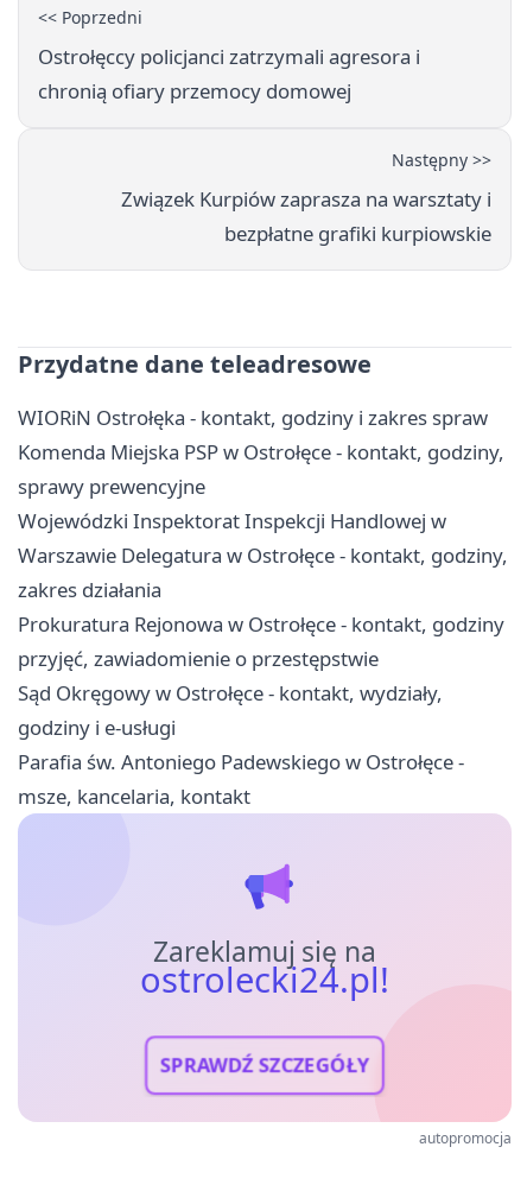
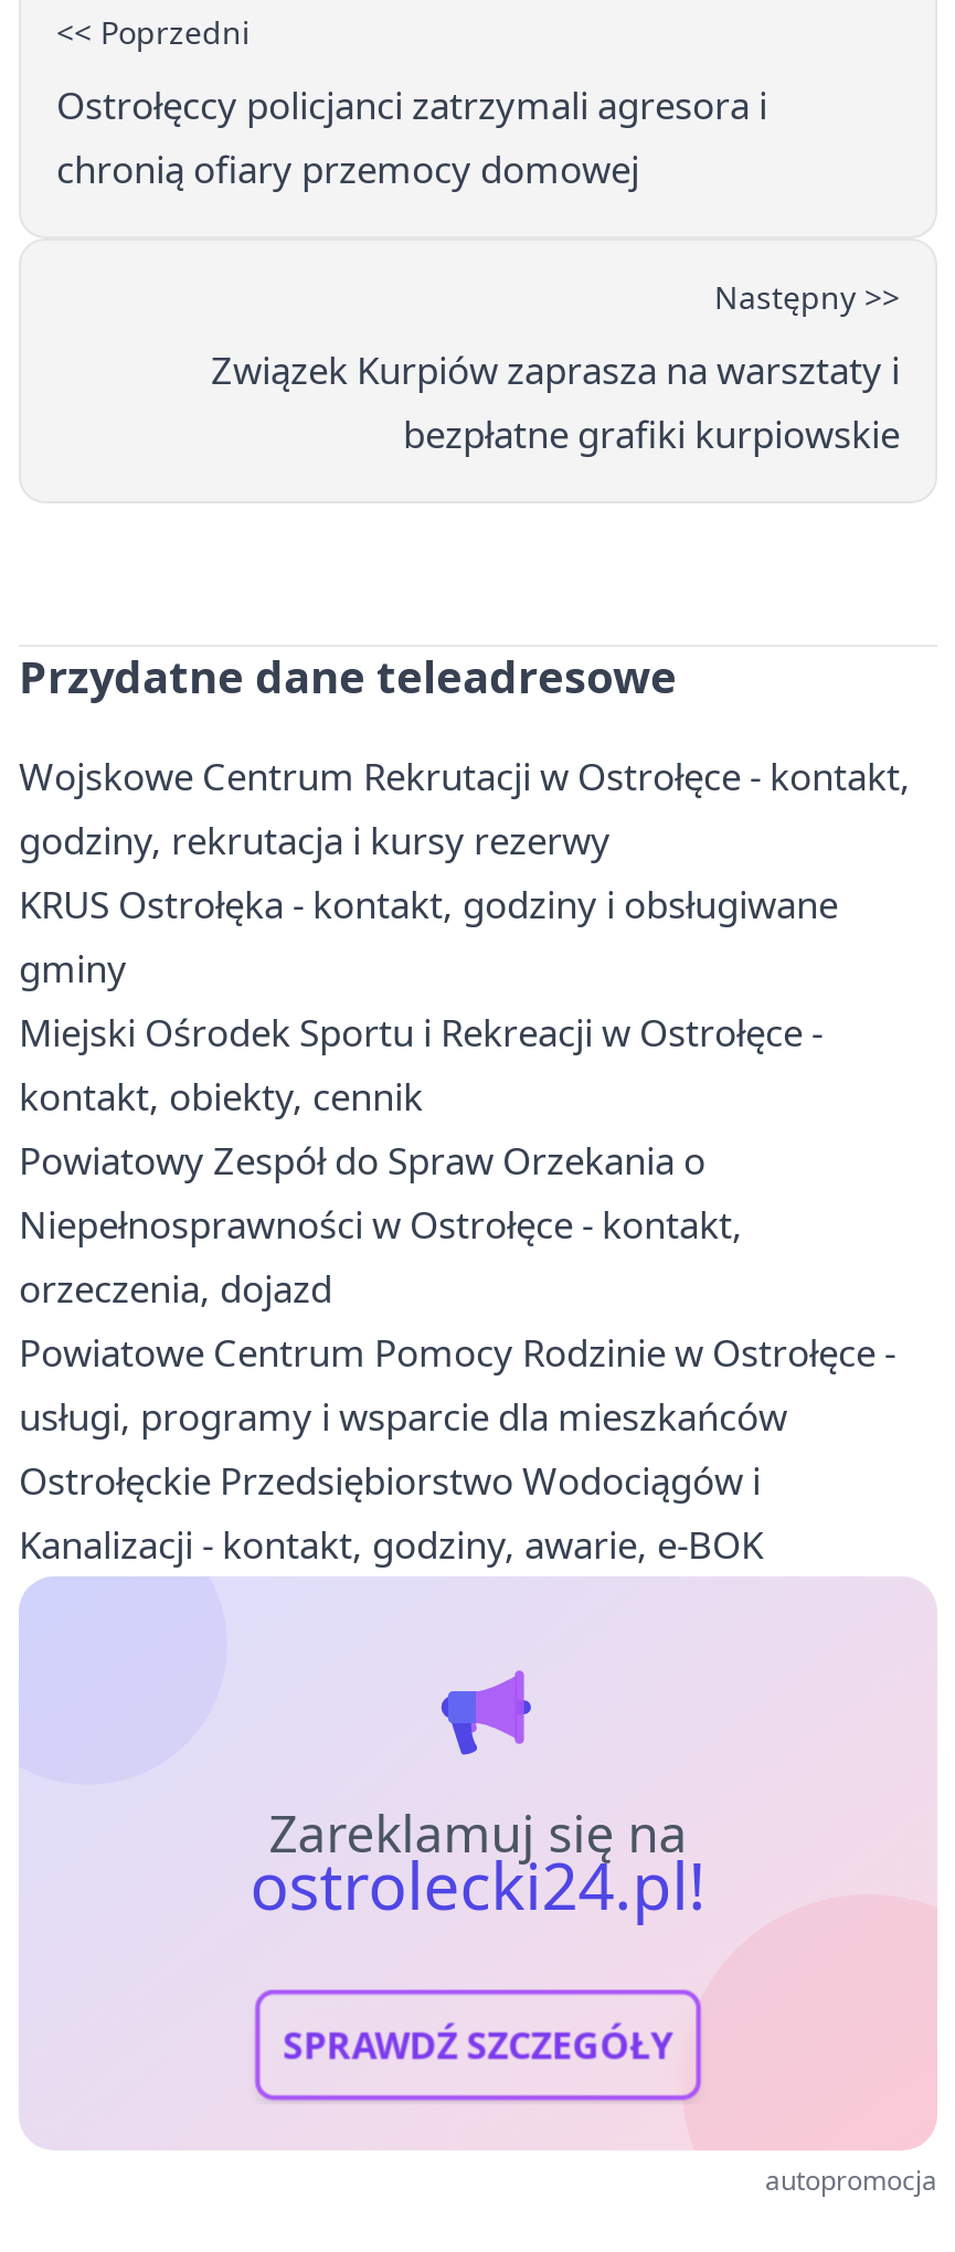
- WIORiN Ostrołęka - kontakt, godziny i zakres spraw
- Komenda Miejska PSP w Ostrołęce - kontakt, godziny,
- sprawy prewencyjne
- Wojewódzki Inspektorat Inspekcji Handlowej w
- Warszawie Delegatura w Ostrołęce - kontakt, godziny,
- zakres działania
- Prokuratura Rejonowa w Ostrołęce - kontakt, godziny
- przyjęć, zawiadomienie o przestępstwie
- Sąd Okręgowy w Ostrołęce - kontakt, wydziały,
- godziny i e-usługi
- Parafia św. Antoniego Padewskiego w Ostrołęce -
- msze, kancelaria, kontakt
+ Wojskowe Centrum Rekrutacji w Ostrołęce - kontakt,
+ godziny, rekrutacja i kursy rezerwy
+ KRUS Ostrołęka - kontakt, godziny i obsługiwane
+ gminy
+ Miejski Ośrodek Sportu i Rekreacji w Ostrołęce -
+ kontakt, obiekty, cennik
+ Powiatowy Zespół do Spraw Orzekania o
+ Niepełnosprawności w Ostrołęce - kontakt,
+ orzeczenia, dojazd
+ Powiatowe Centrum Pomocy Rodzinie w Ostrołęce -
+ usługi, programy i wsparcie dla mieszkańców
+ Ostrołęckie Przedsiębiorstwo Wodociągów i
+ Kanalizacji - kontakt, godziny, awarie, e-BOK
